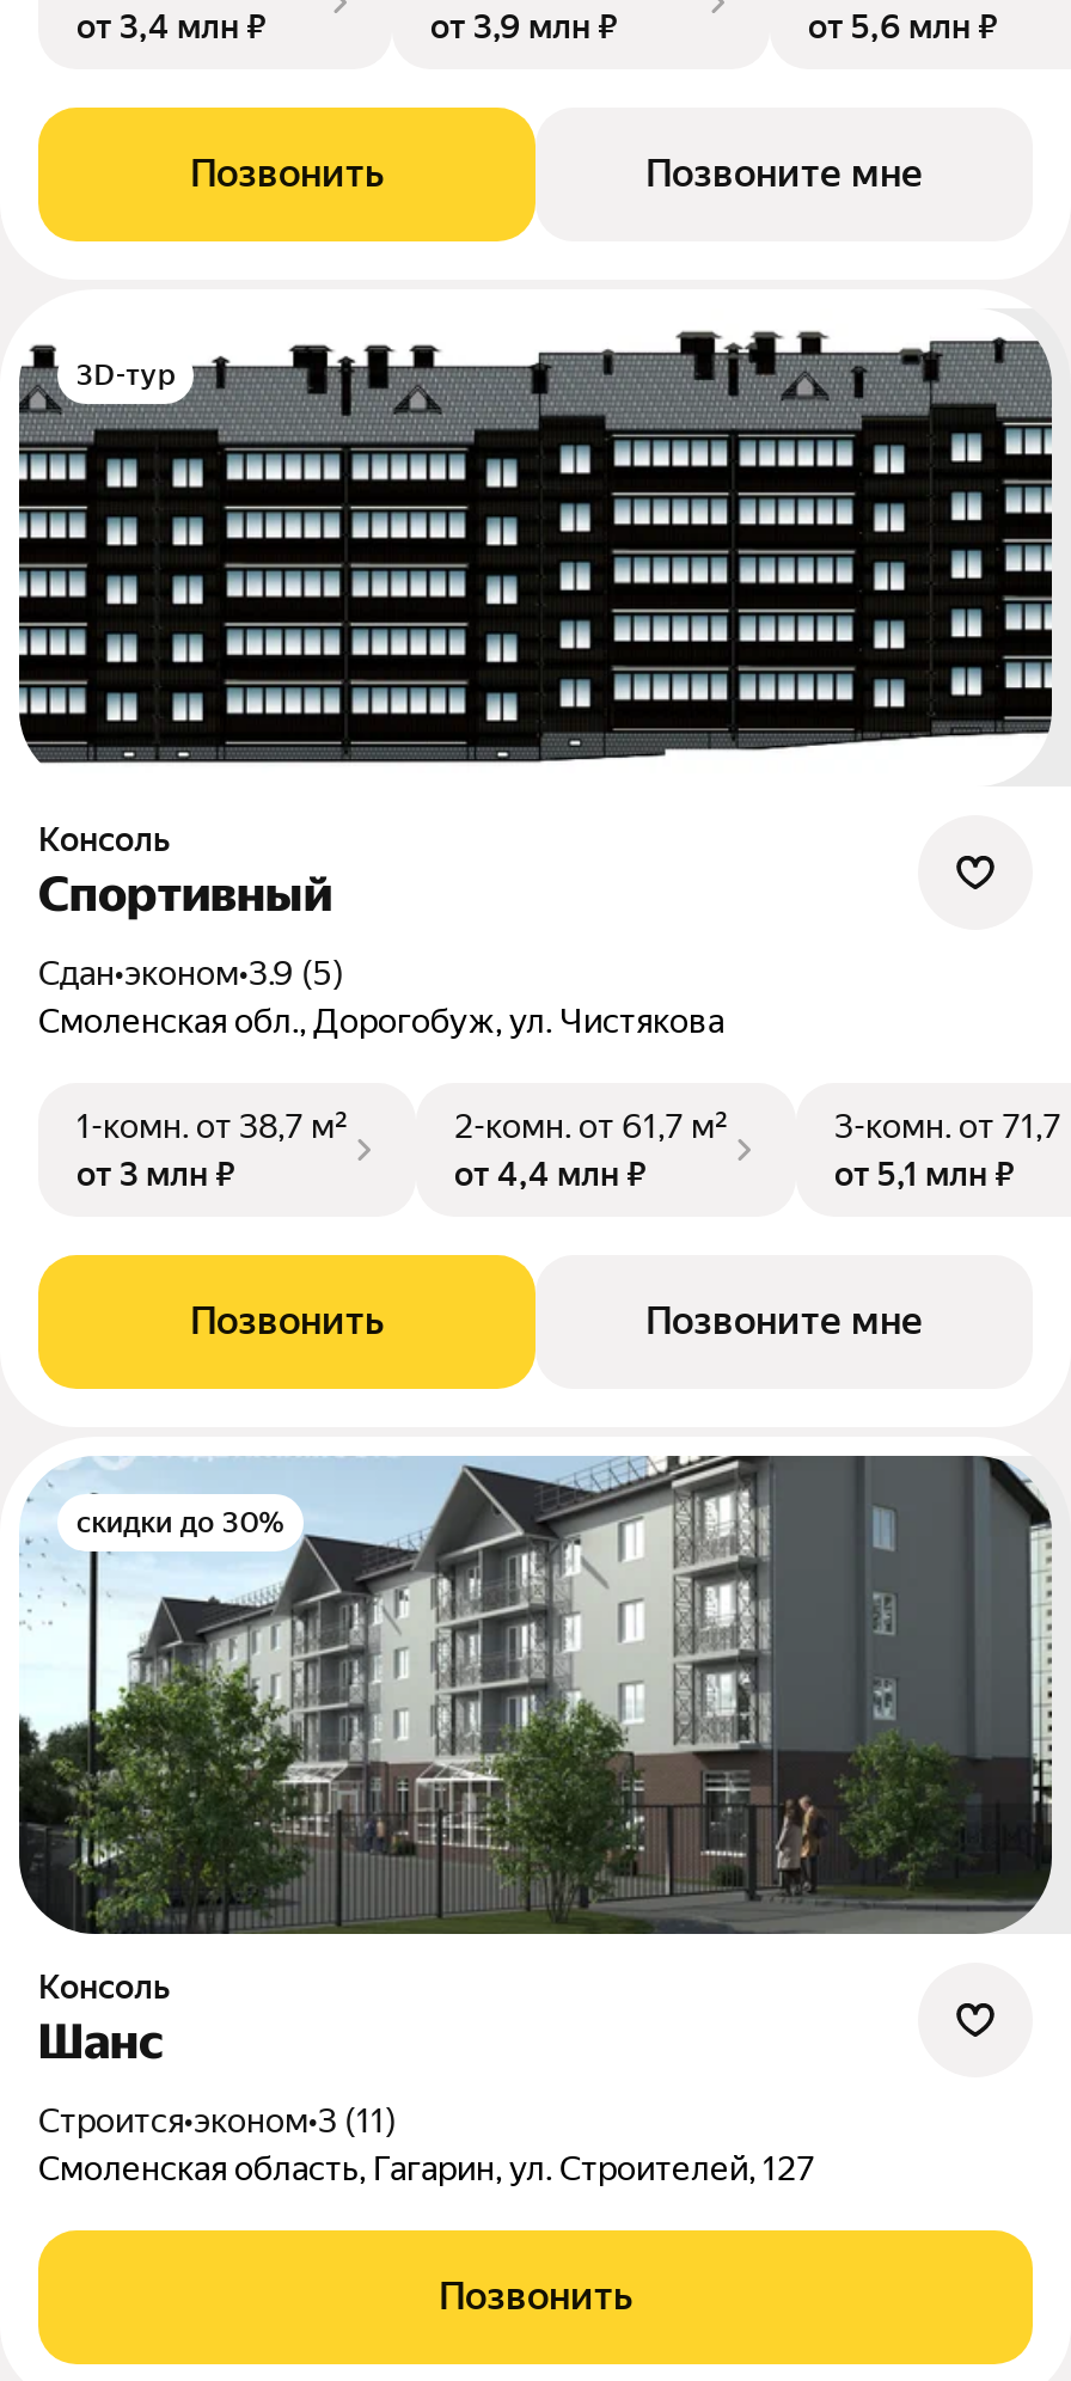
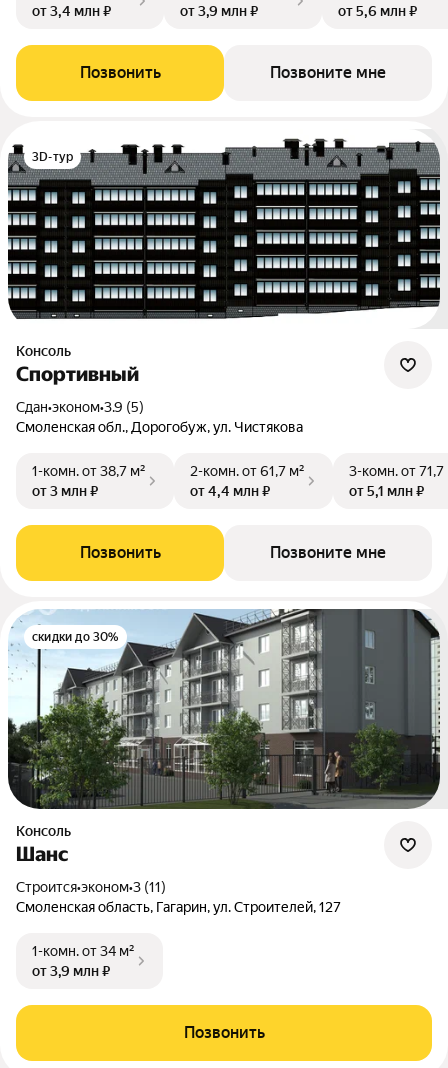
+ 1-комн. от 34 м²
+ от 3,9 млн ₽
